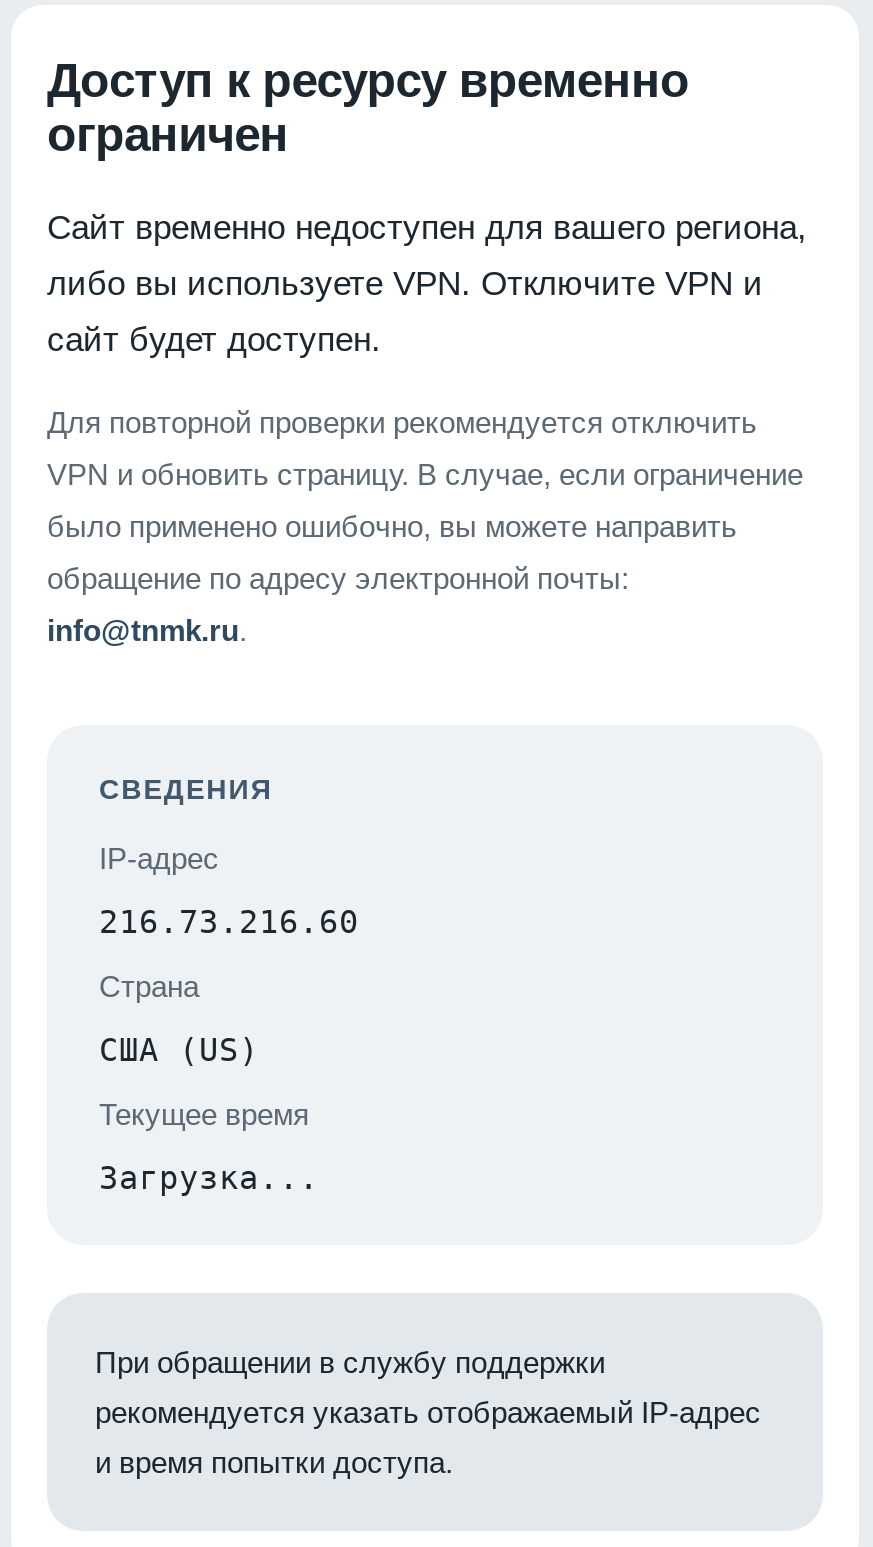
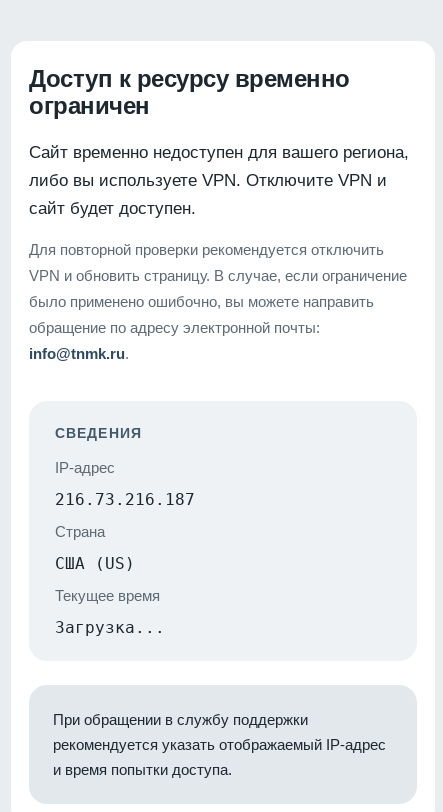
- 216.73.216.60
+ 216.73.216.187
